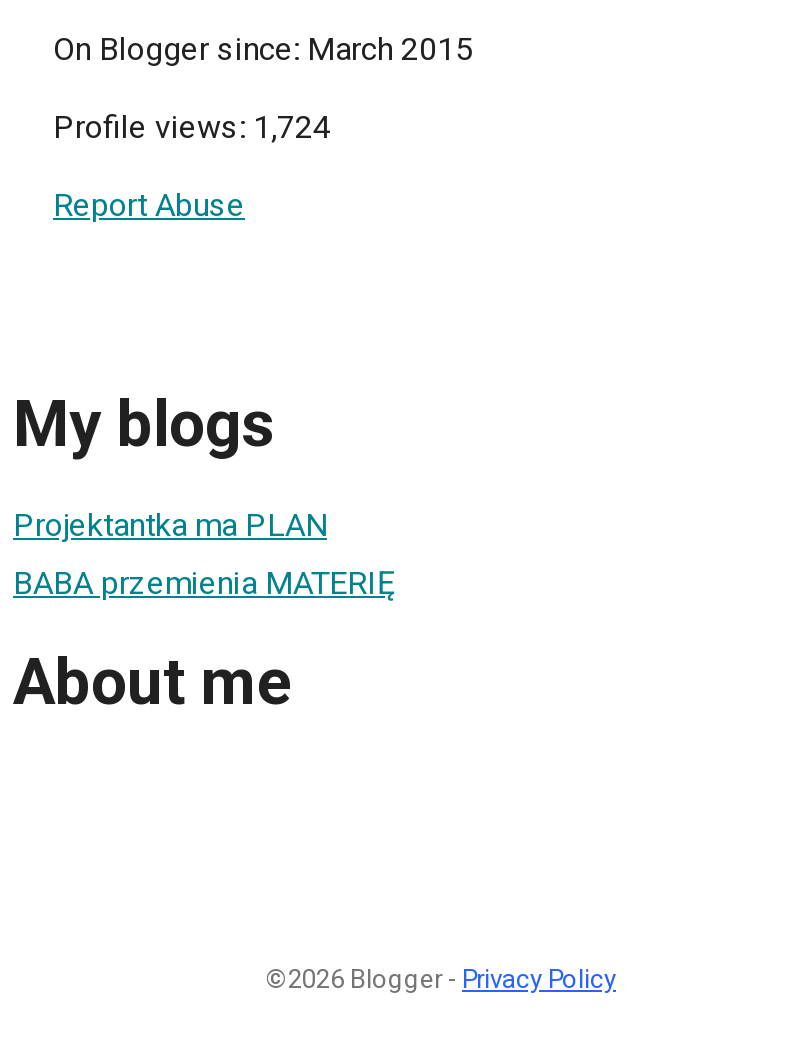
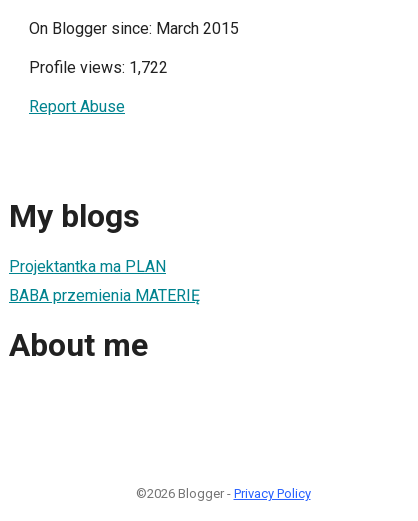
- Profile views: 1,724
+ Profile views: 1,722
